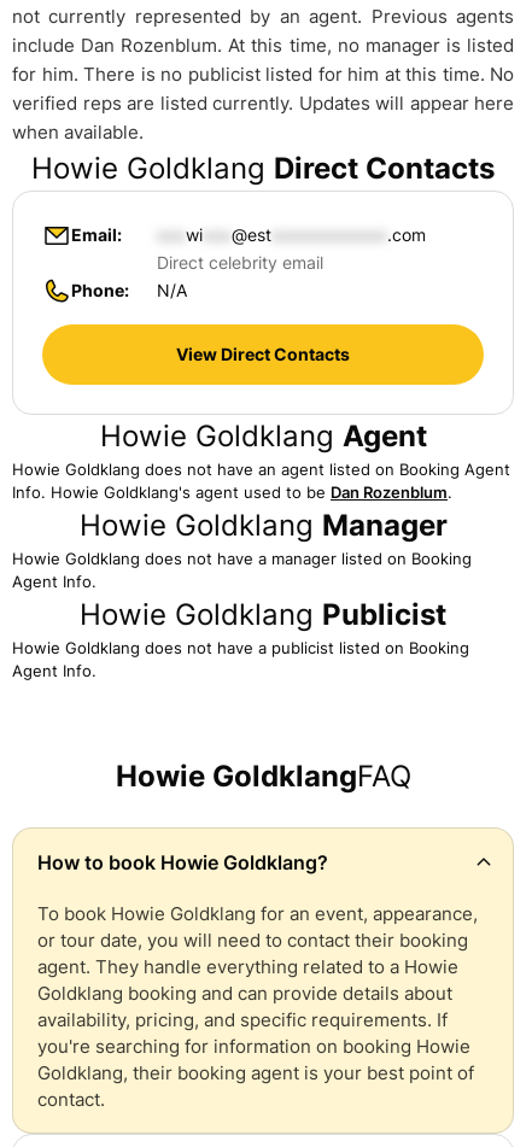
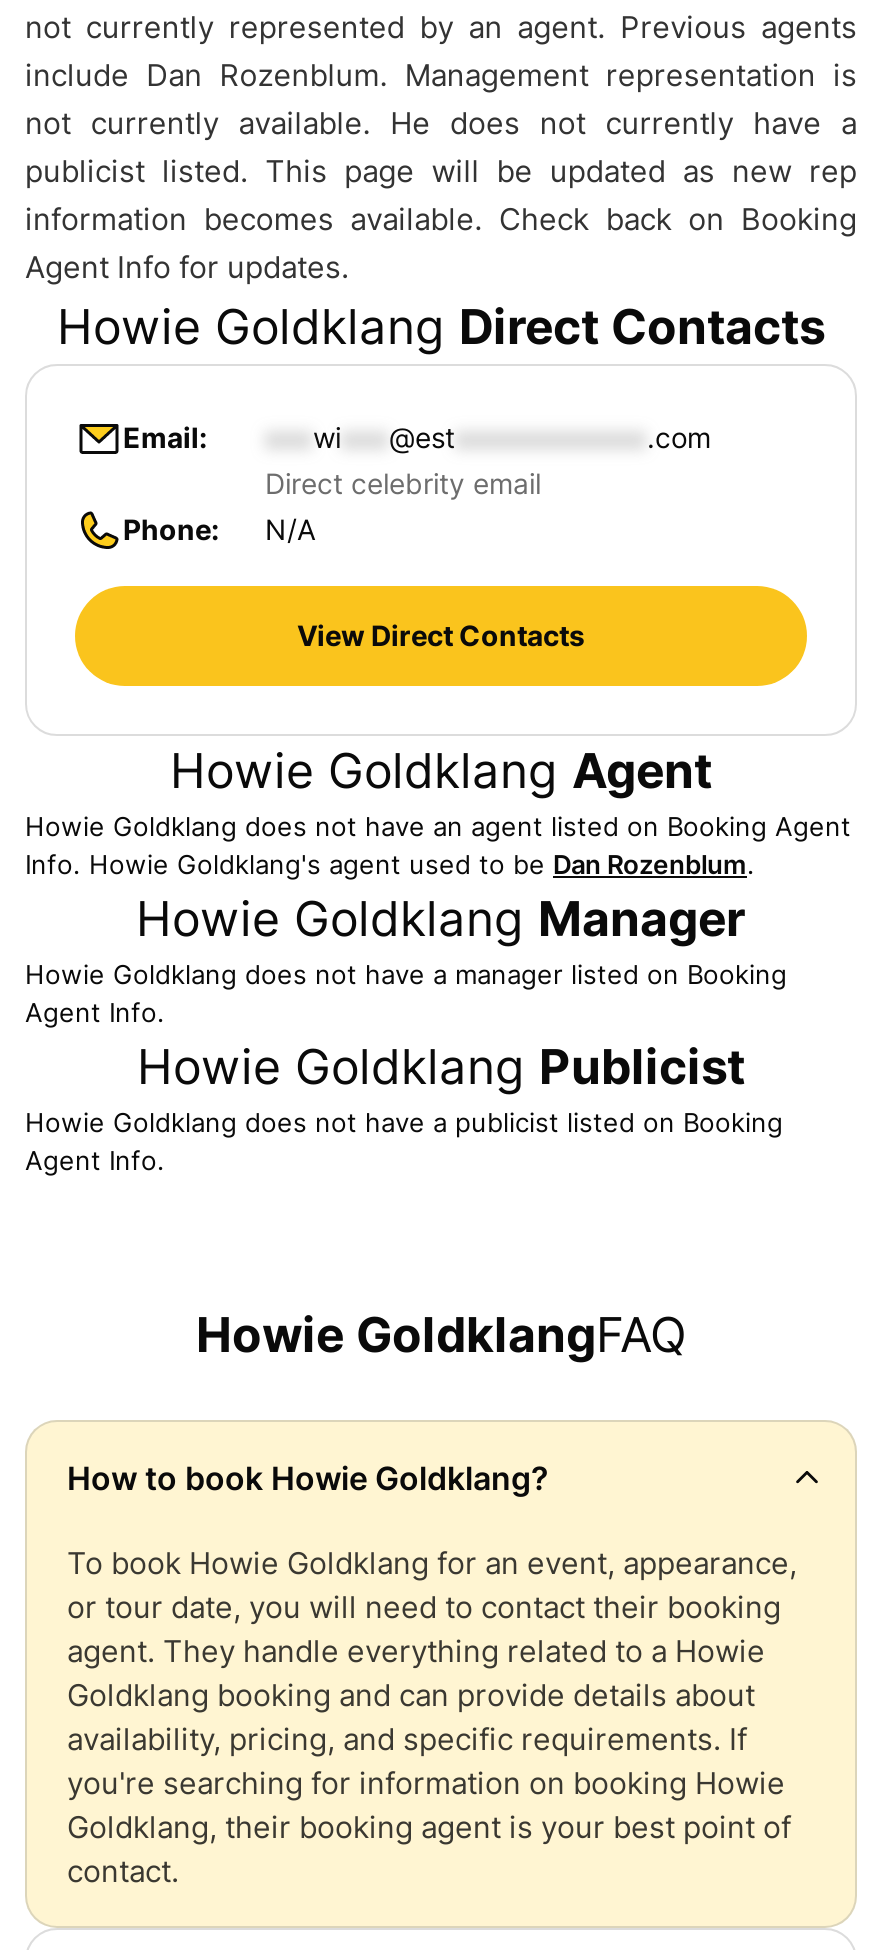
- include Dan Rozenblum. At this time, no manager is listed
- for him. There is no publicist listed for him at this time. No
- verified reps are listed currently. Updates will appear here
- when available.
+ include Dan Rozenblum. Management representation is
+ not currently available. He does not currently have a
+ publicist listed. This page will be updated as new rep
+ information becomes available. Check back on Booking
+ Agent Info for updates.
